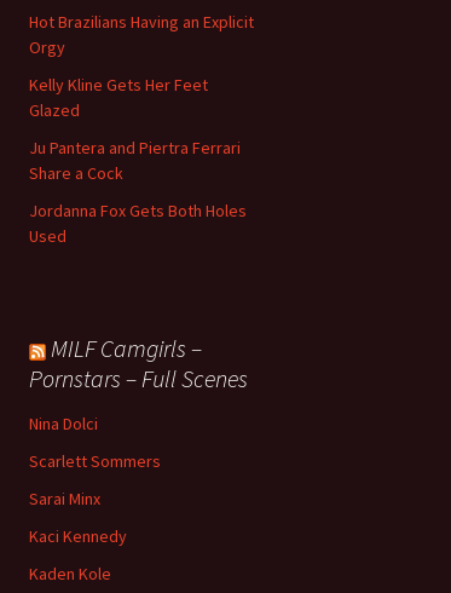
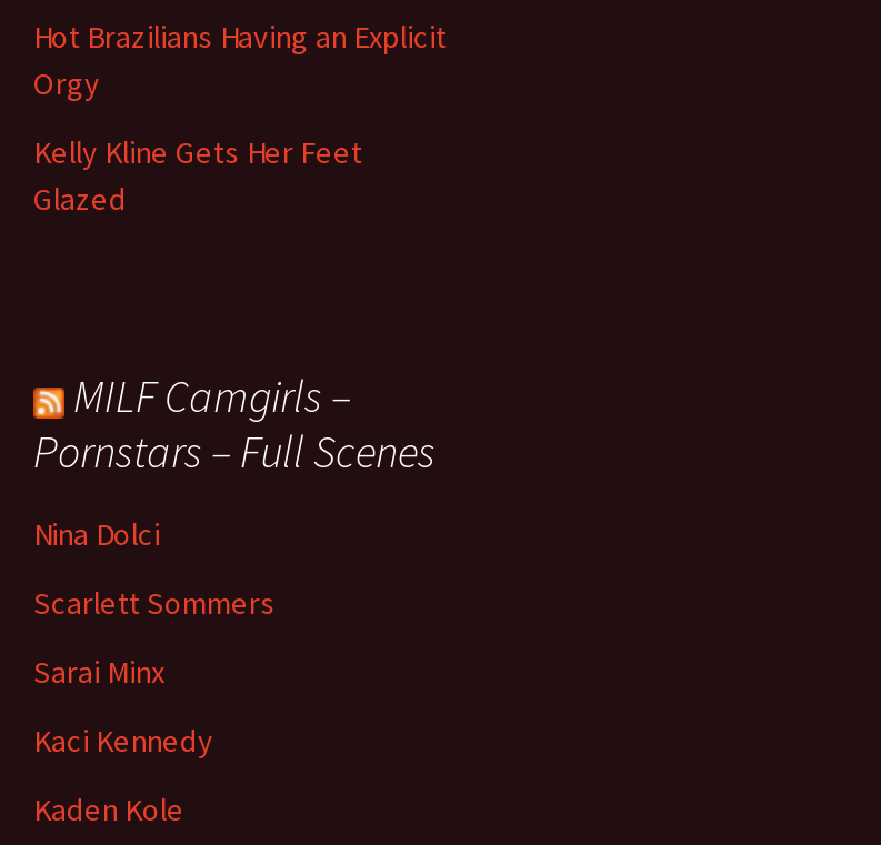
- Ju Pantera and Piertra Ferrari
- Share a Cock
- Jordanna Fox Gets Both Holes
- Used
